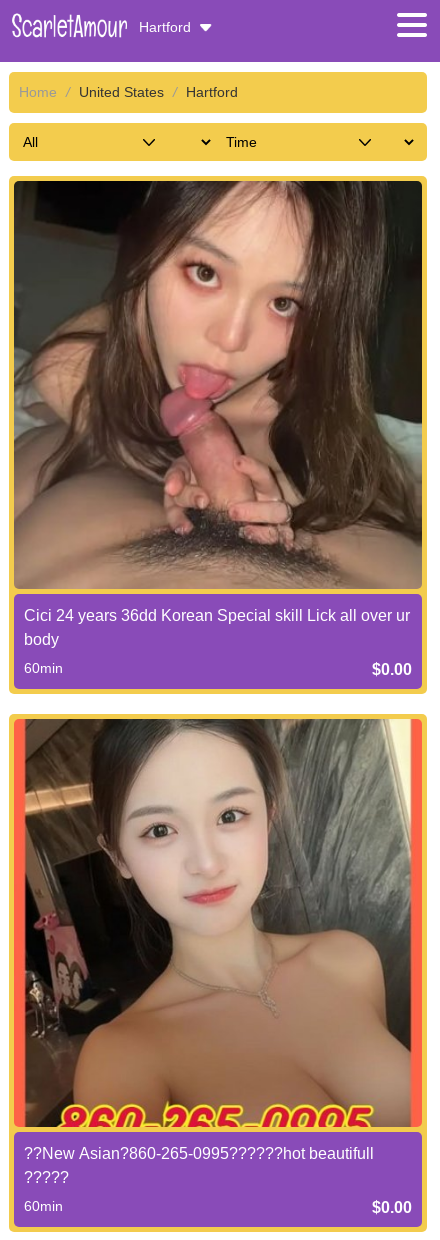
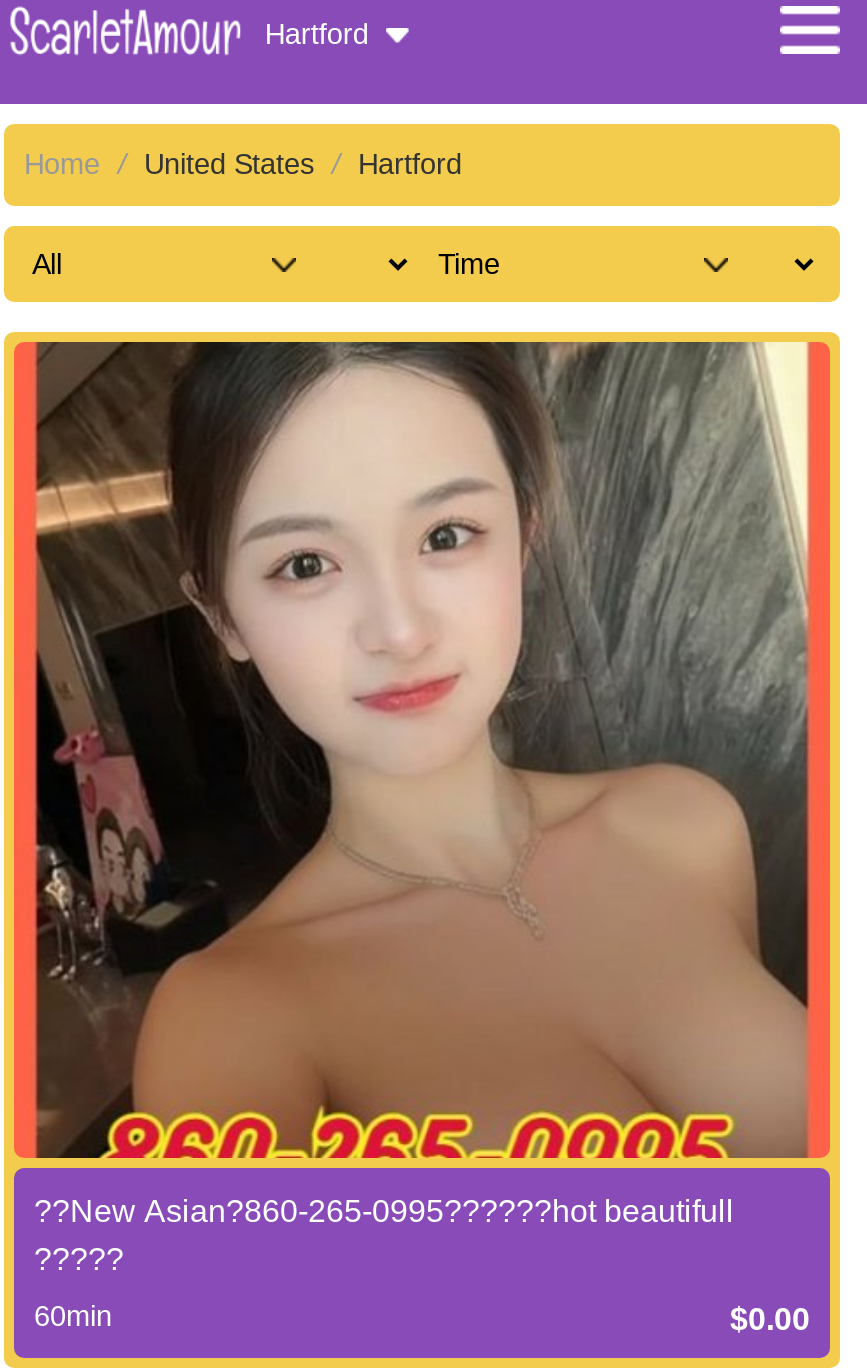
- [image]
- Cici 24 years 36dd Korean Special skill Lick all over ur
- body
- 60min
- $0.00
